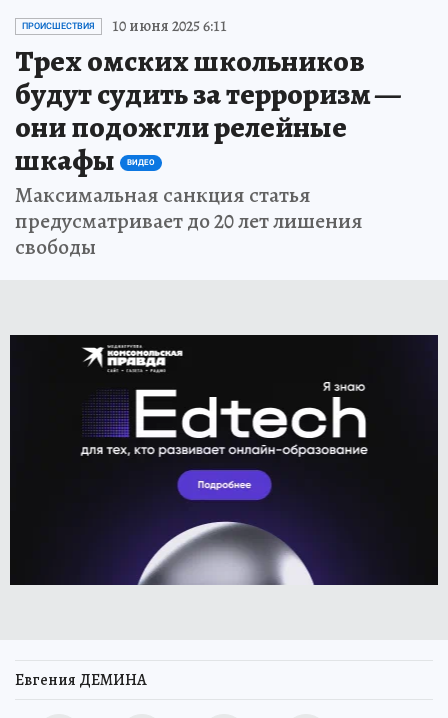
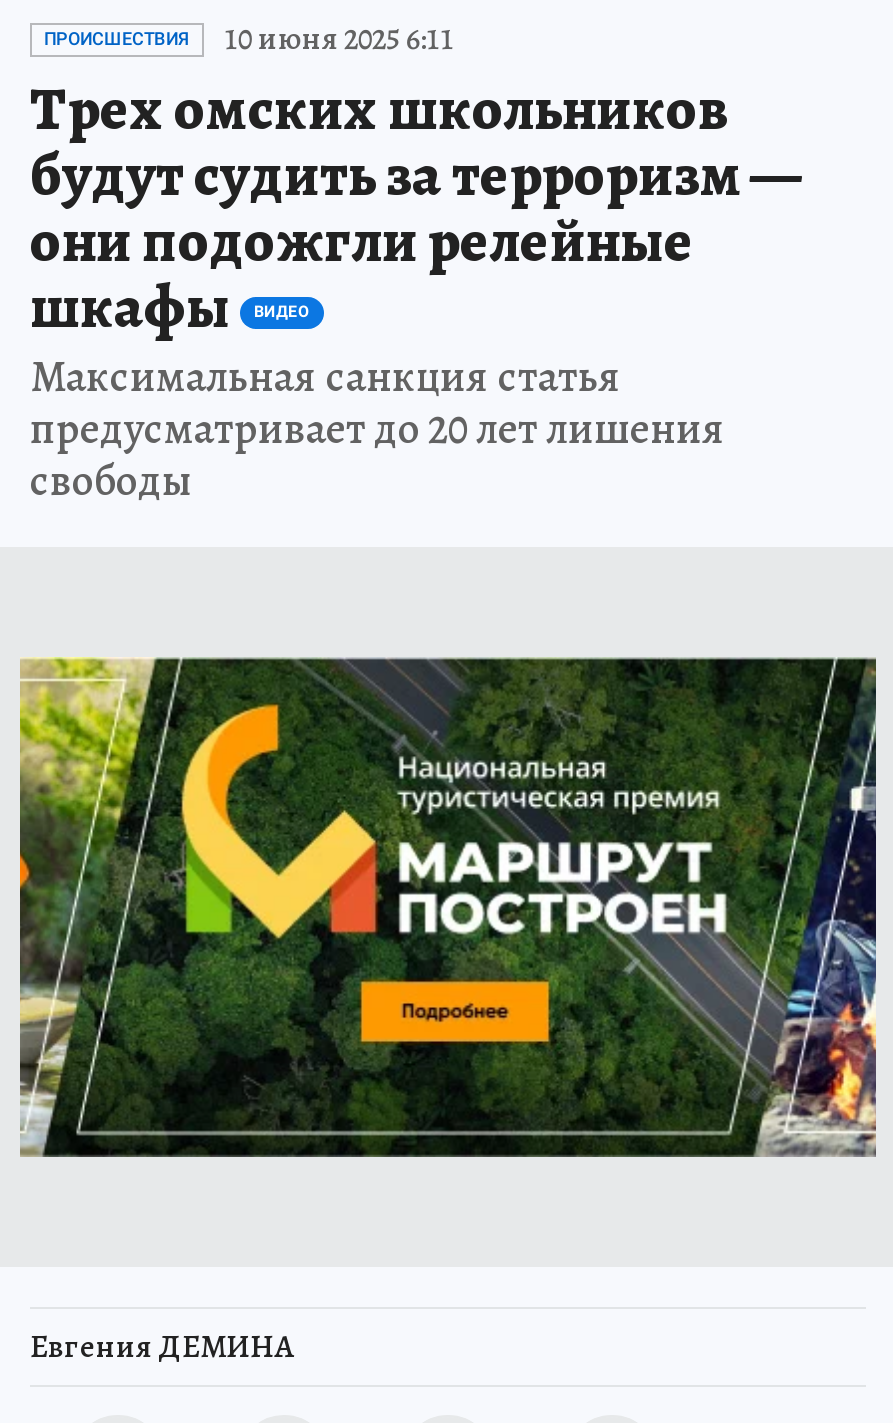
- [image]
+ [image]
